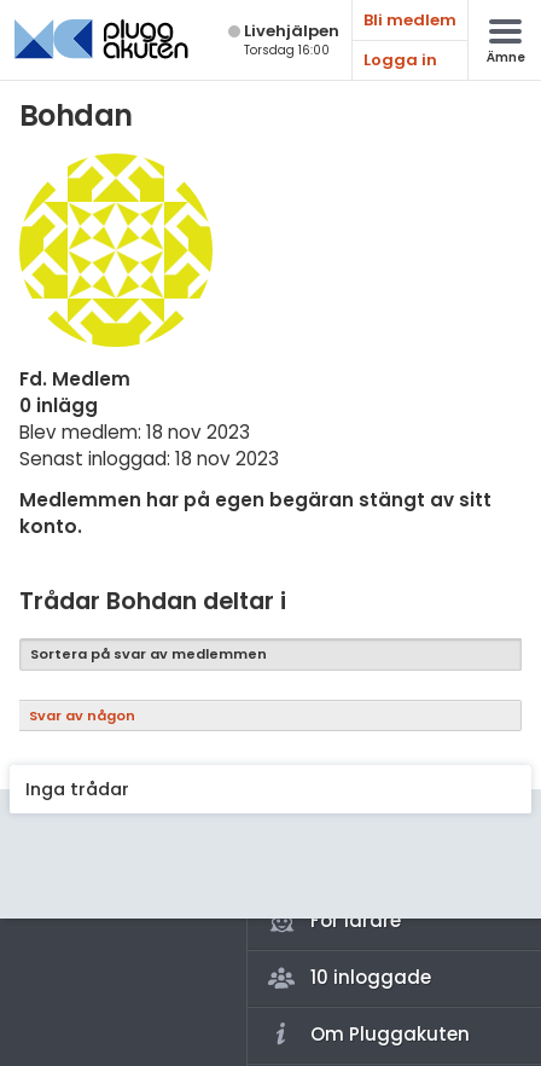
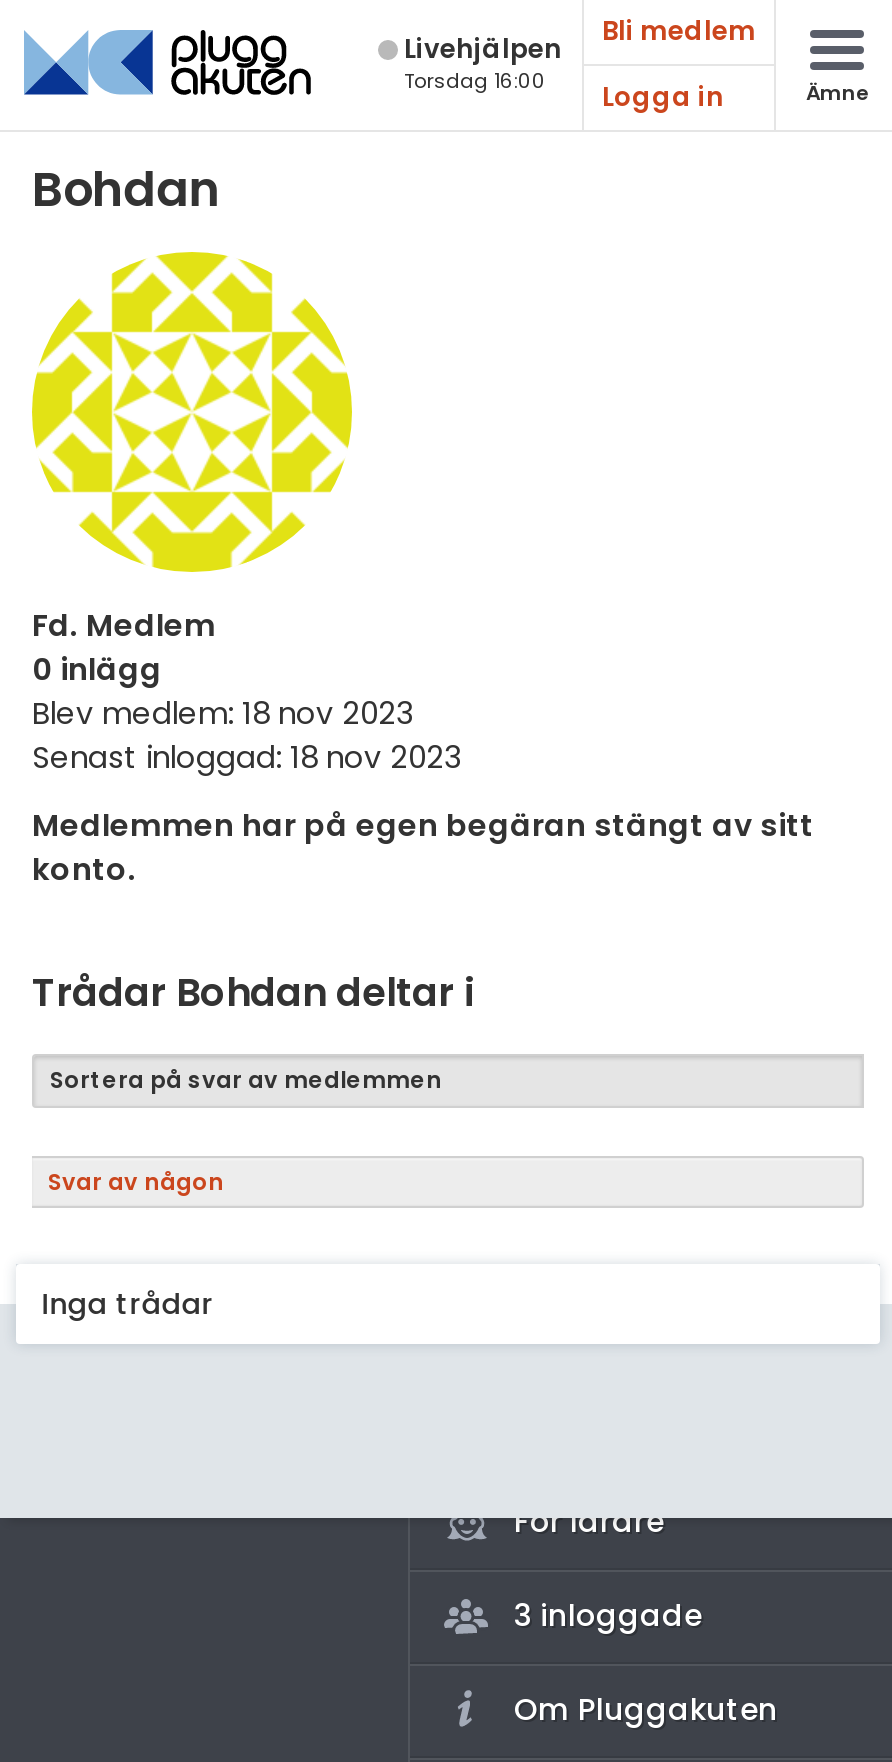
- 10 inloggade
+ 3 inloggade
